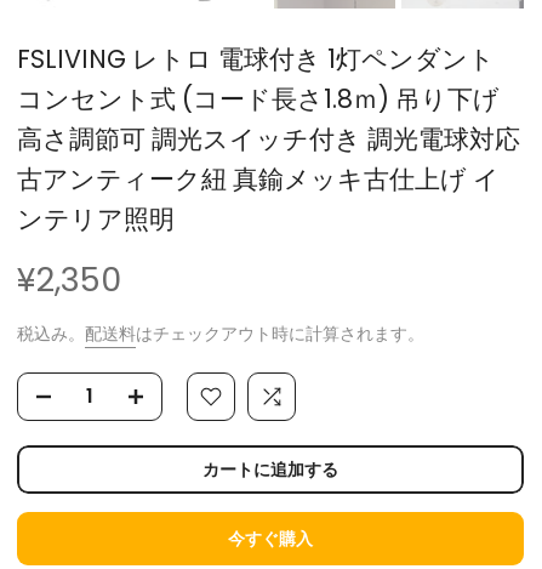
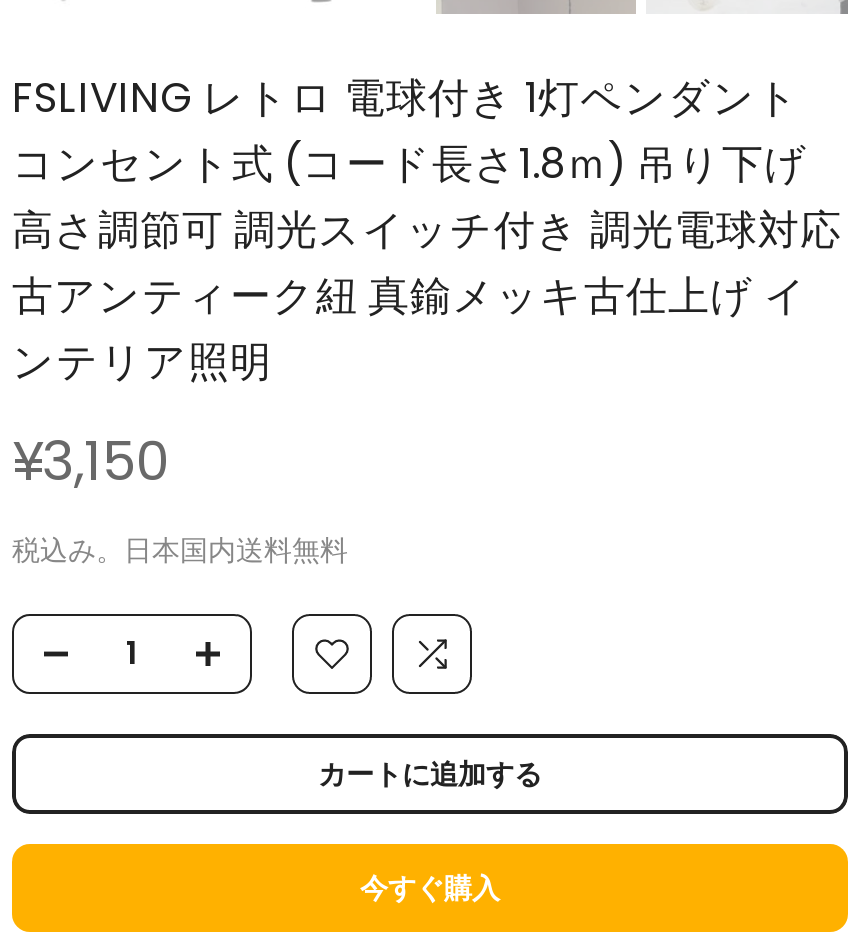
- ¥2,350
- 税込み。配送料はチェックアウト時に計算されます。
+ ¥3,150
+ 税込み。日本国内送料無料
